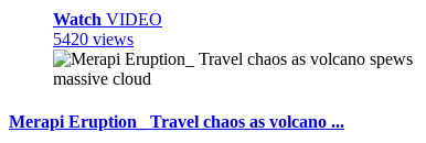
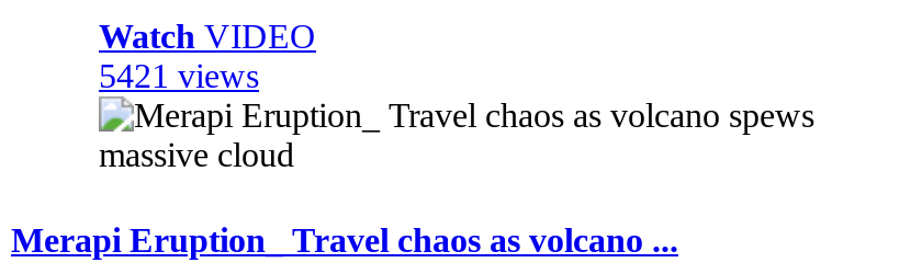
- 5420 views
+ 5421 views
